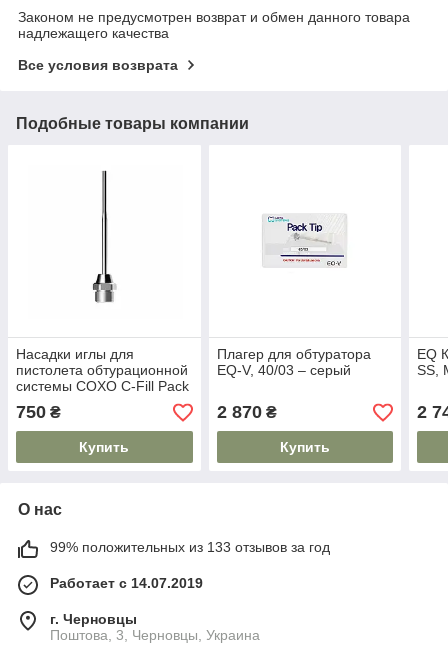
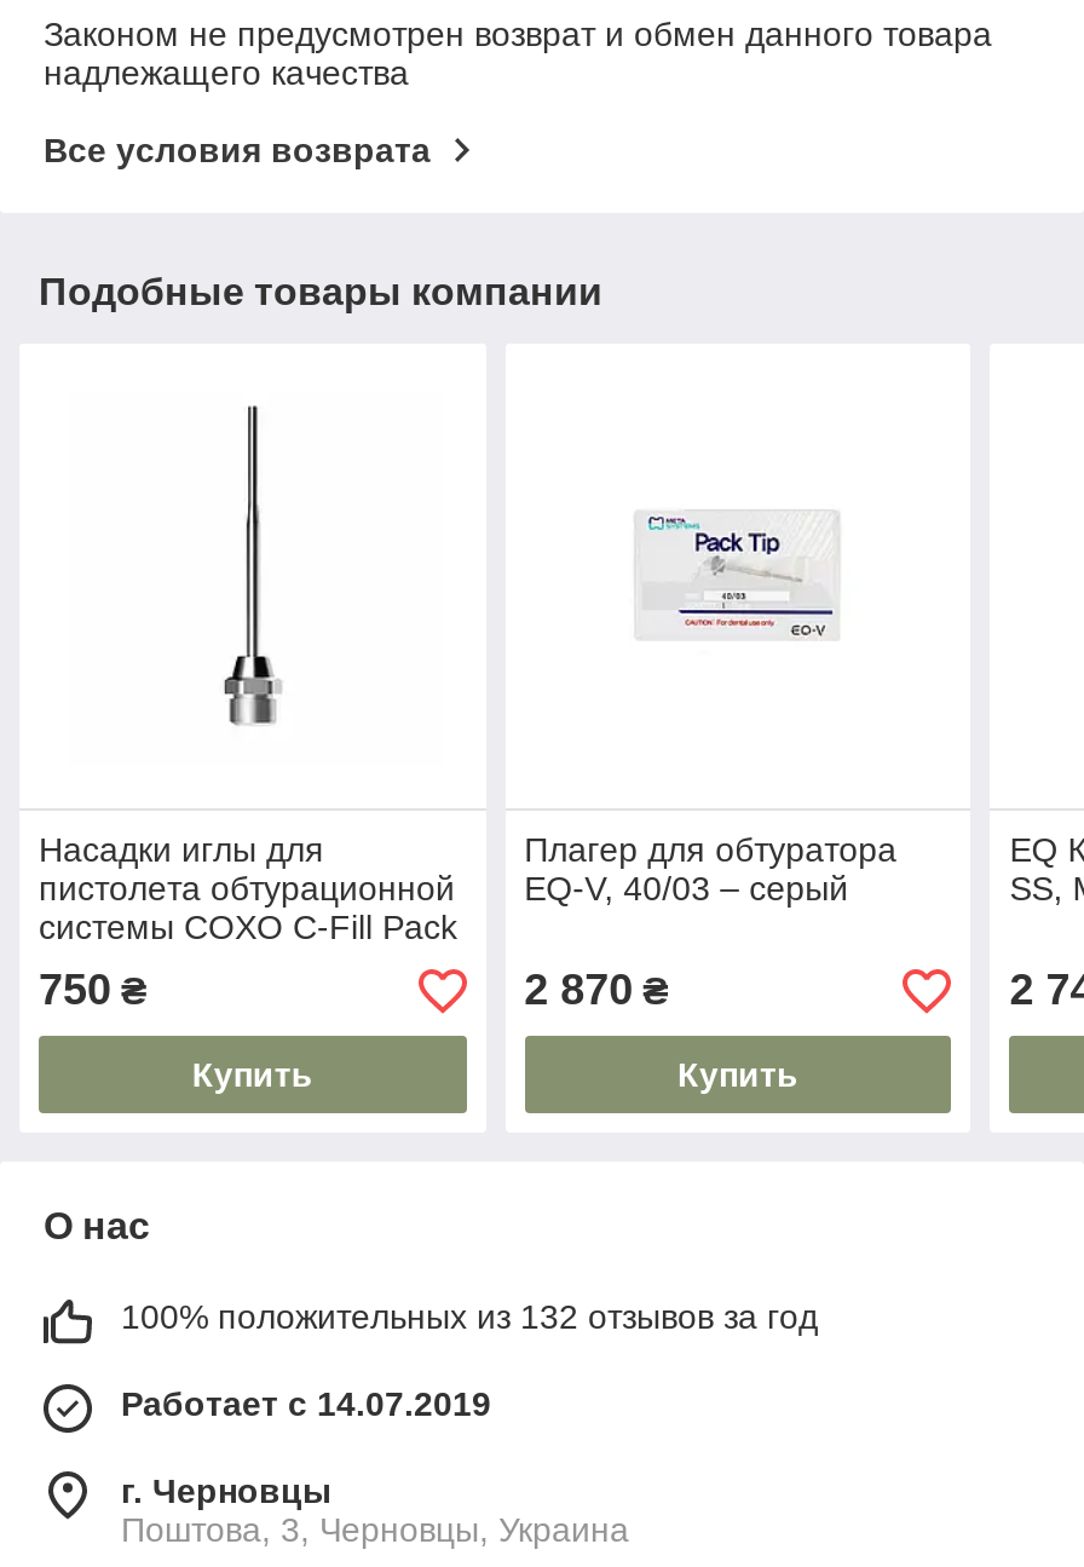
- 99% положительных из 133 отзывов за год
+ 100% положительных из 132 отзывов за год
